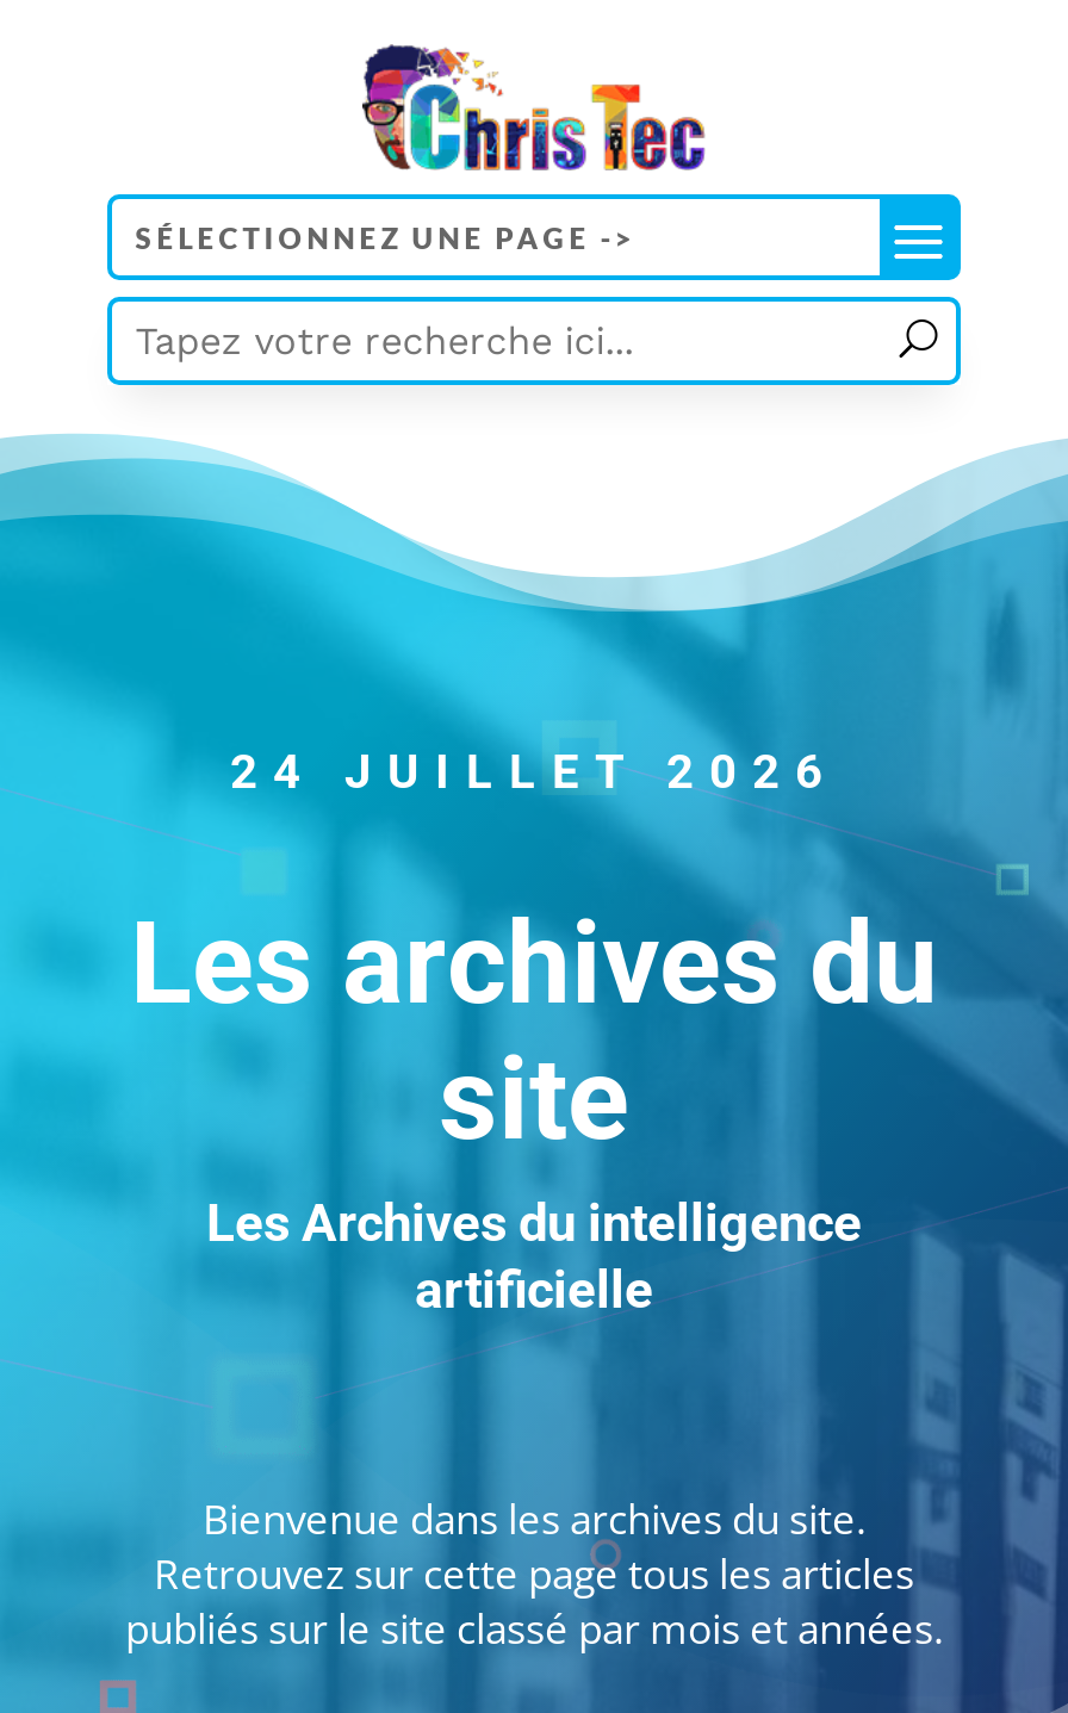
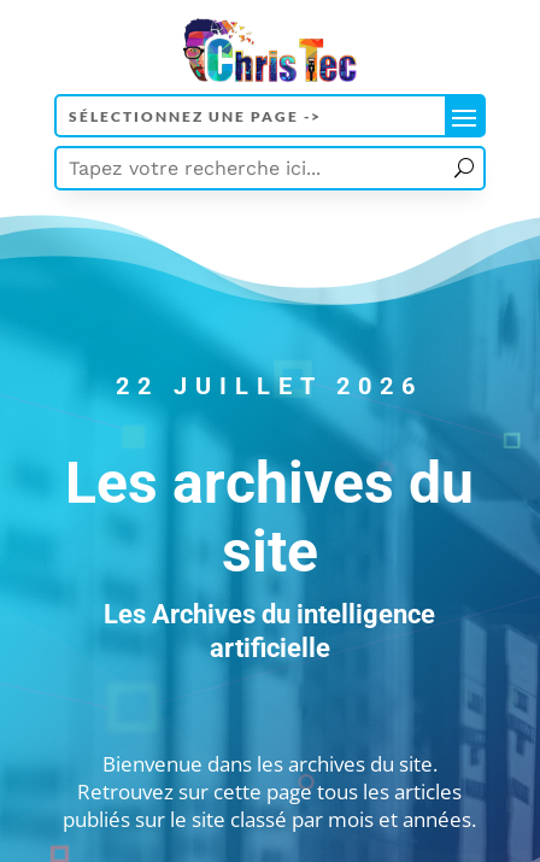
- 24 JUILLET 2026
+ 22 JUILLET 2026
